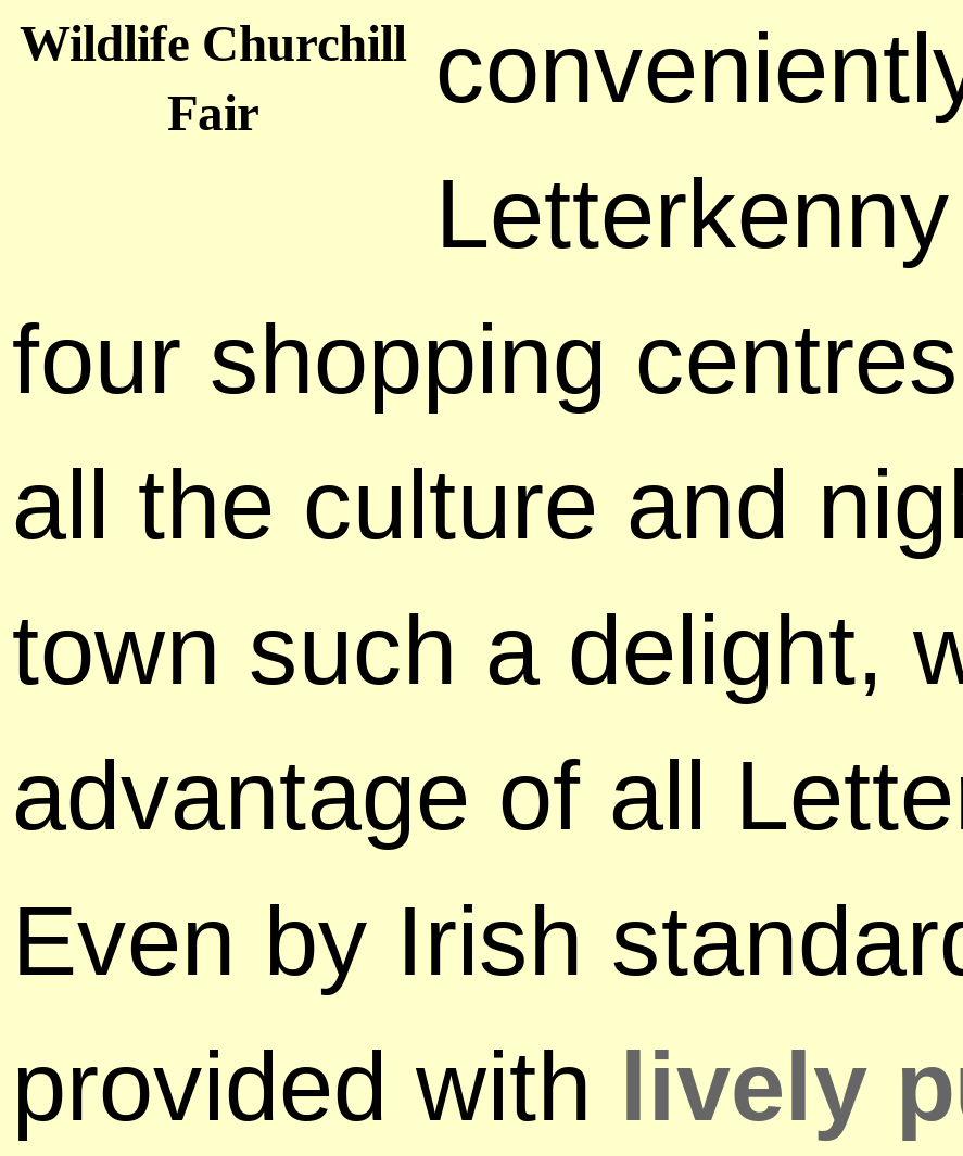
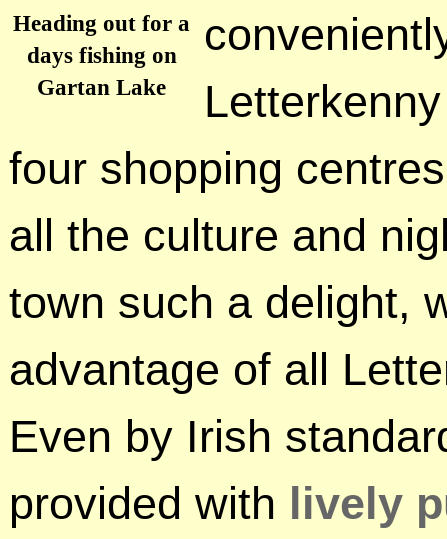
- Wildlife Churchill
- Fair
+ Heading out for a
+ days fishing on
+ Gartan Lake
